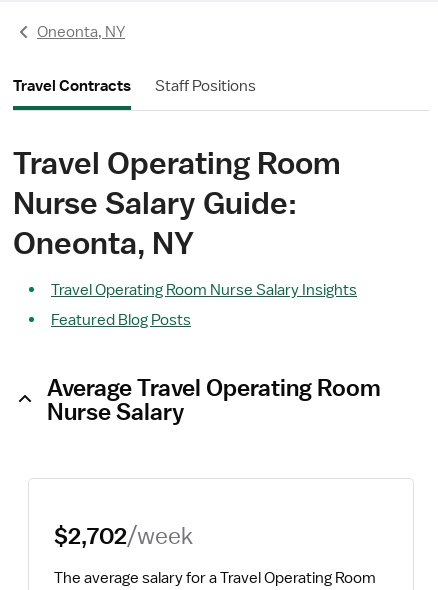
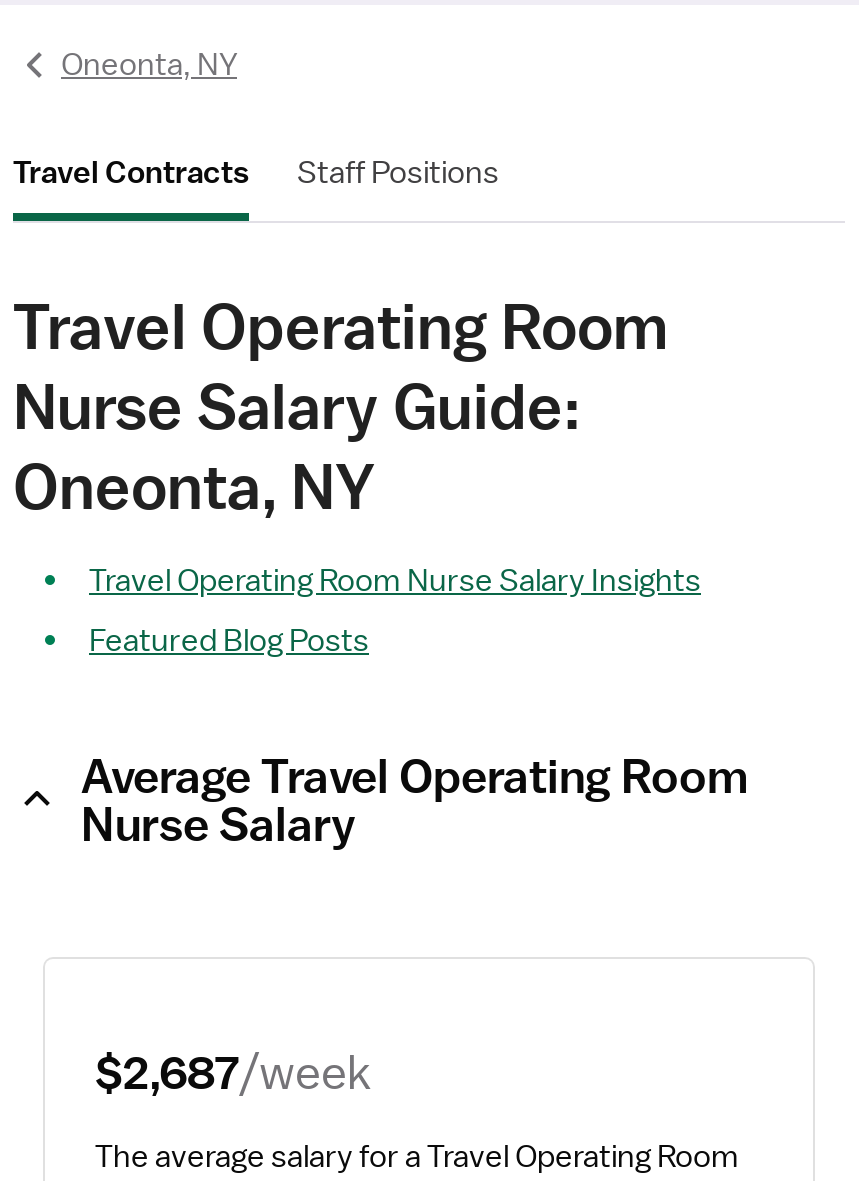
- $2,702/week
+ $2,687/week
